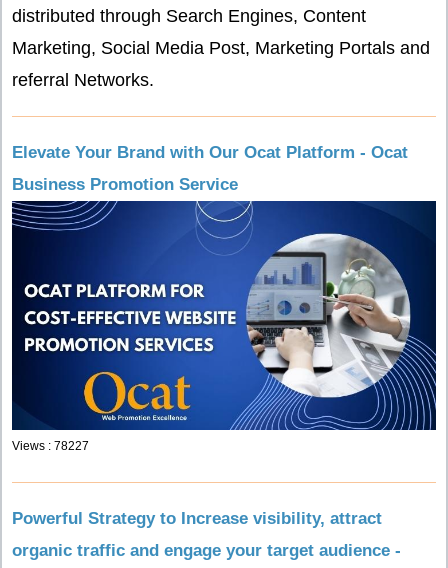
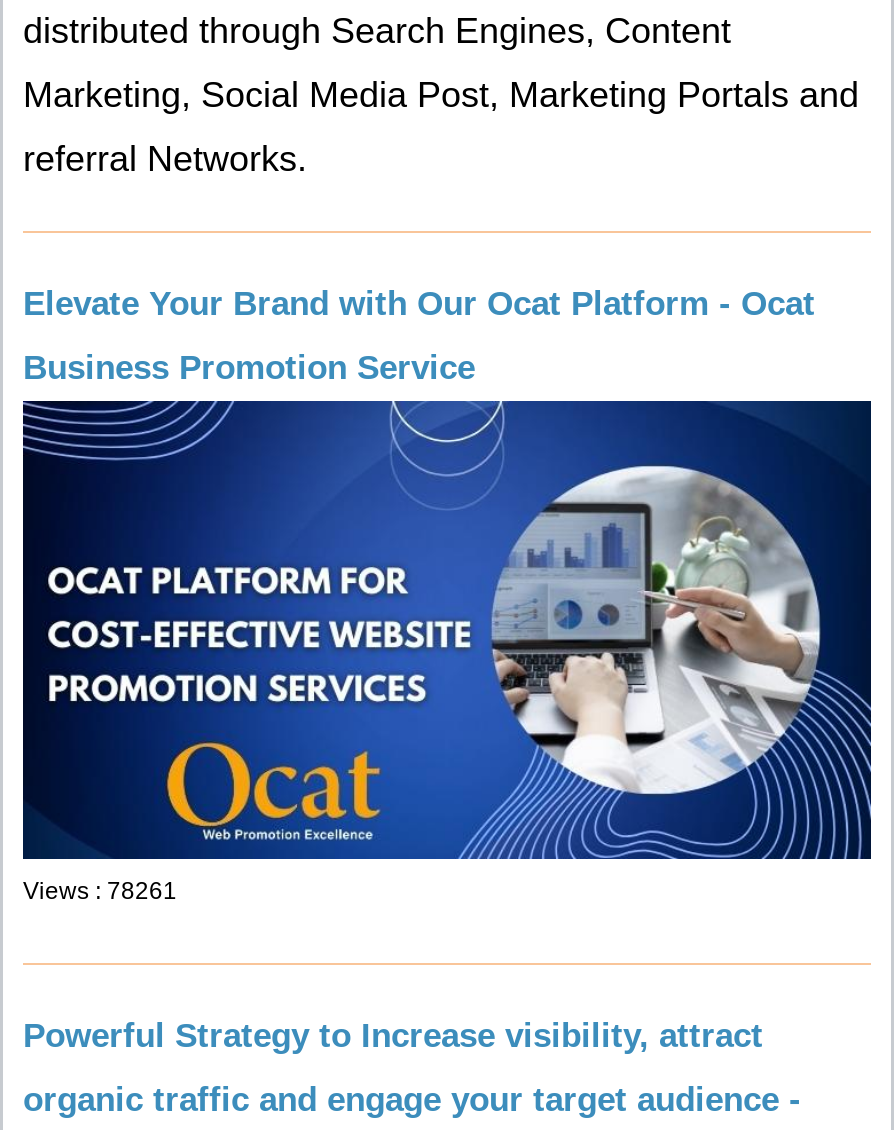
- Views : 78227
+ Views : 78261
